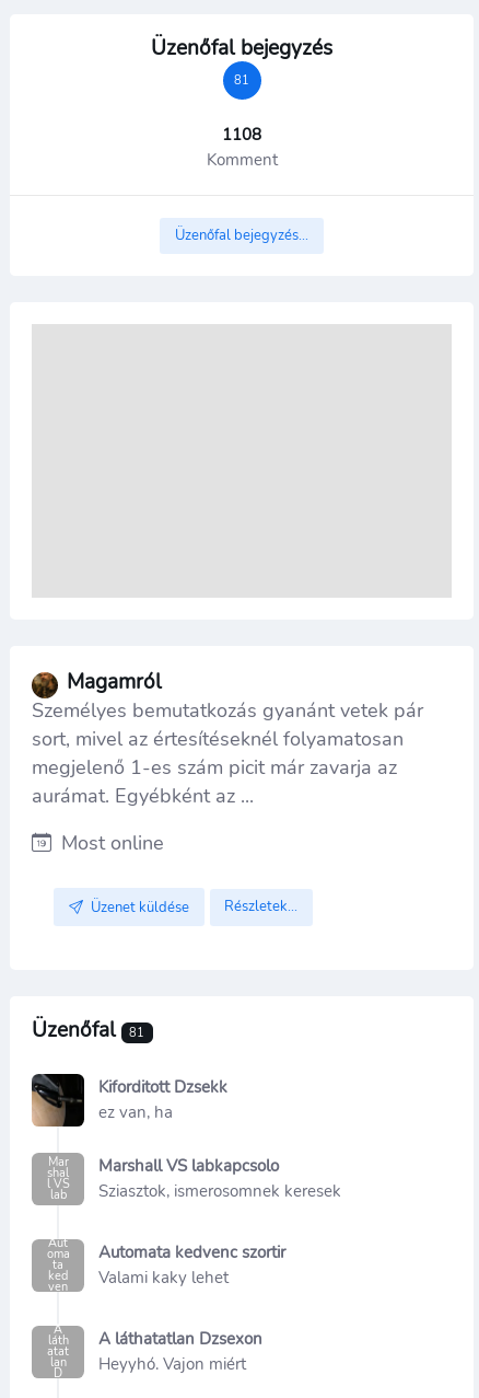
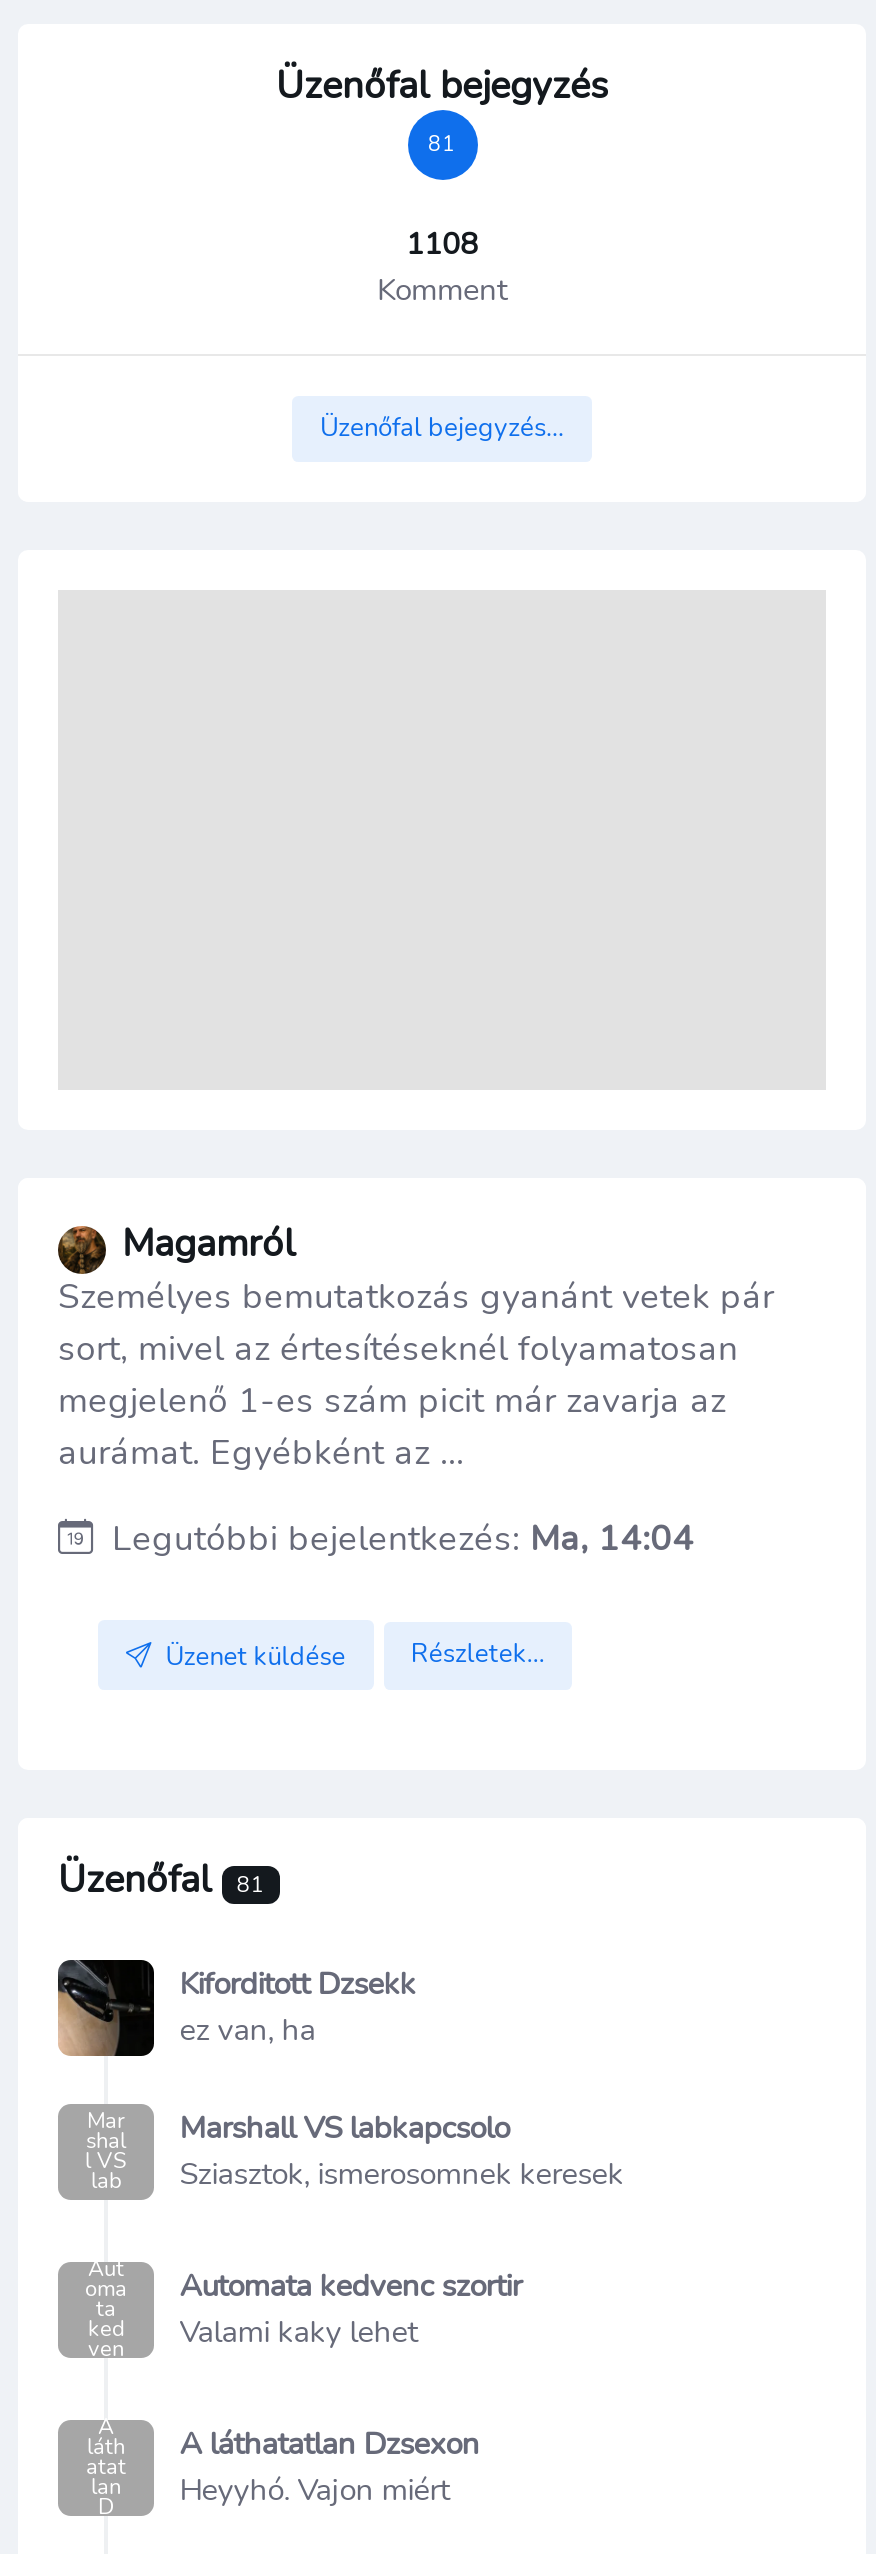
- Most online
+ Legutóbbi bejelentkezés: Ma, 14:04
